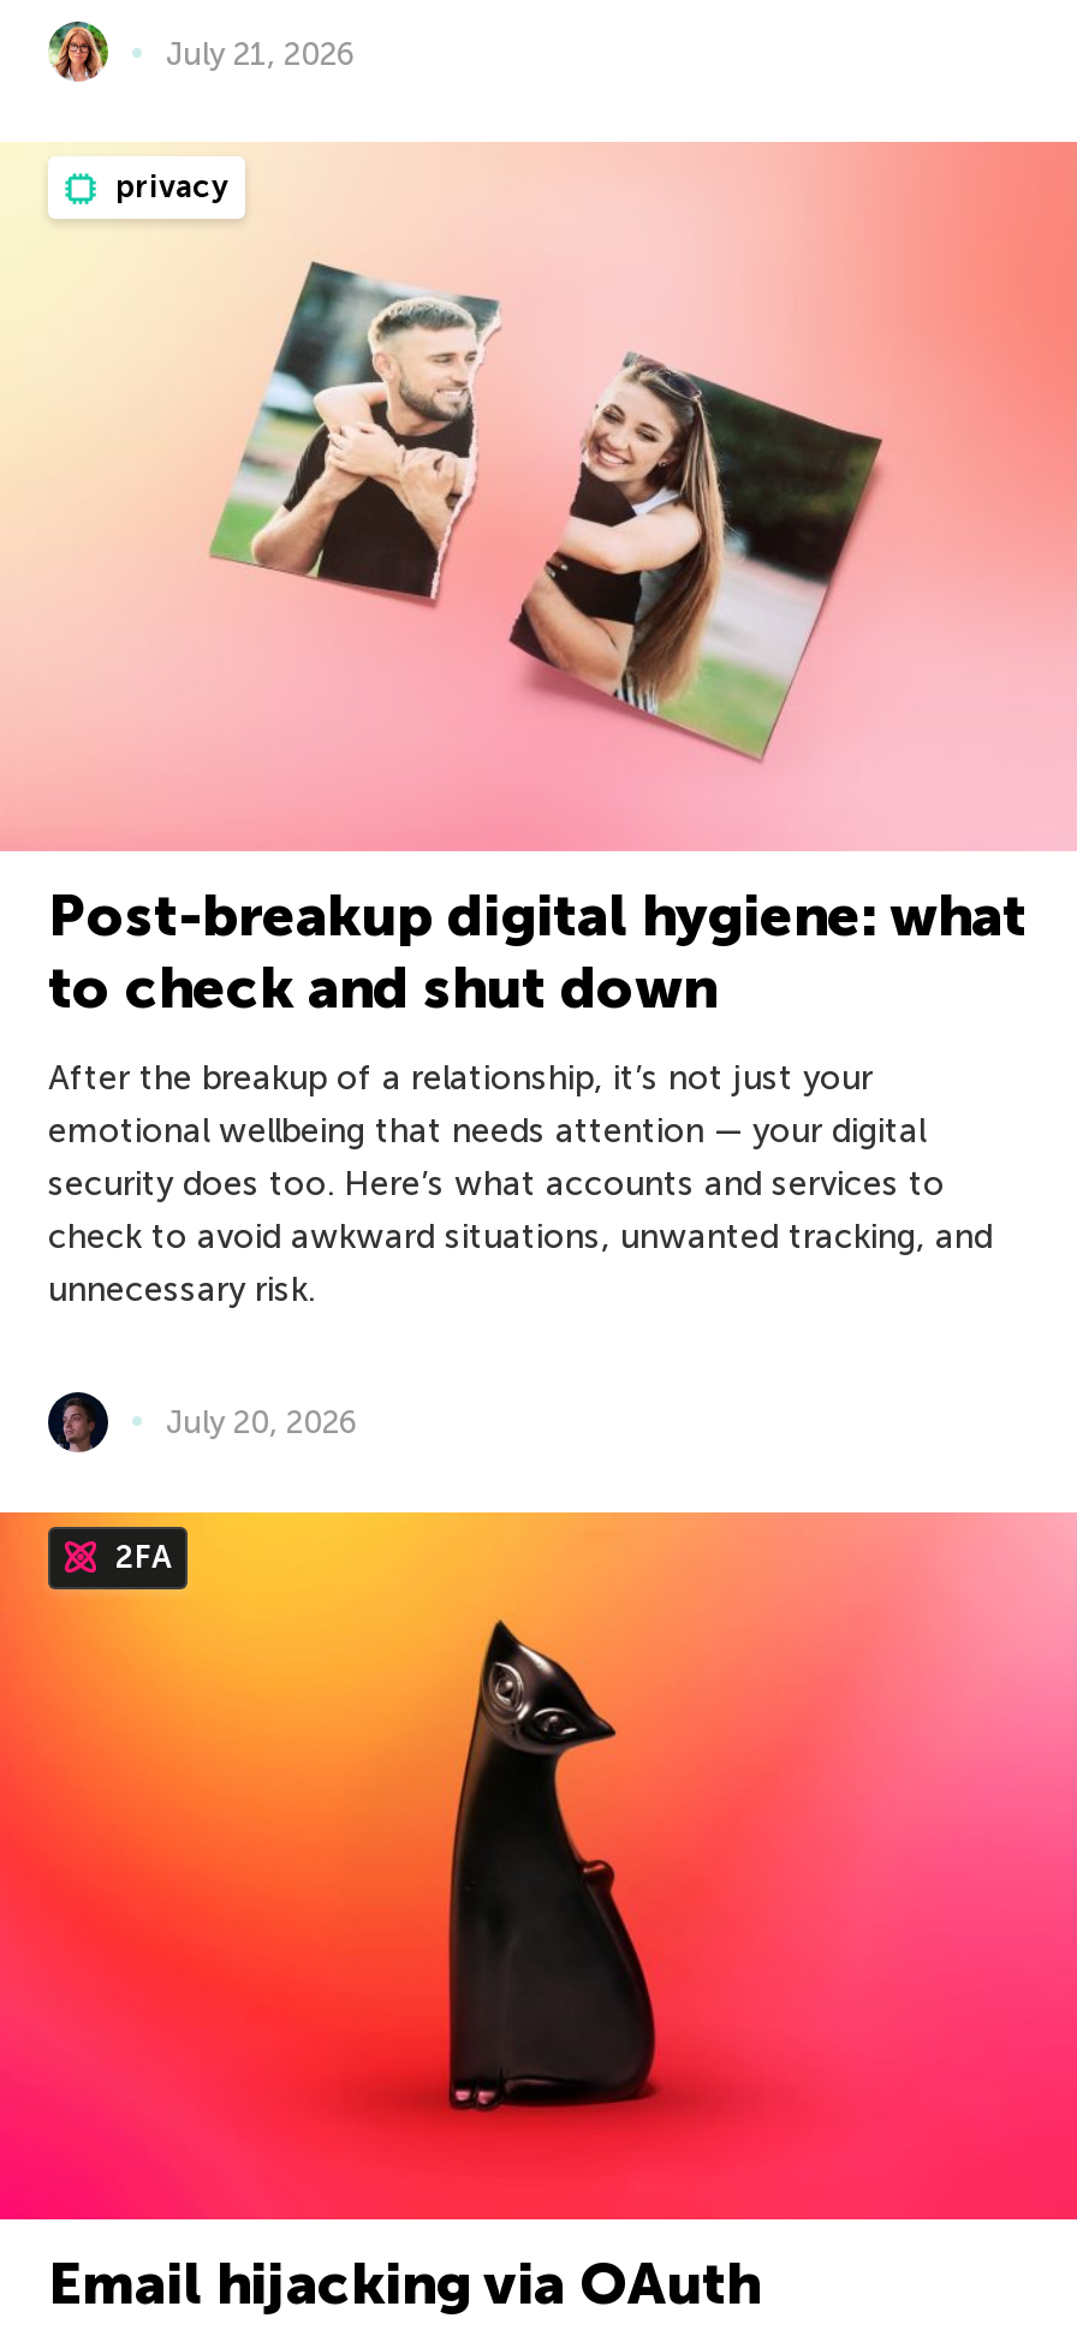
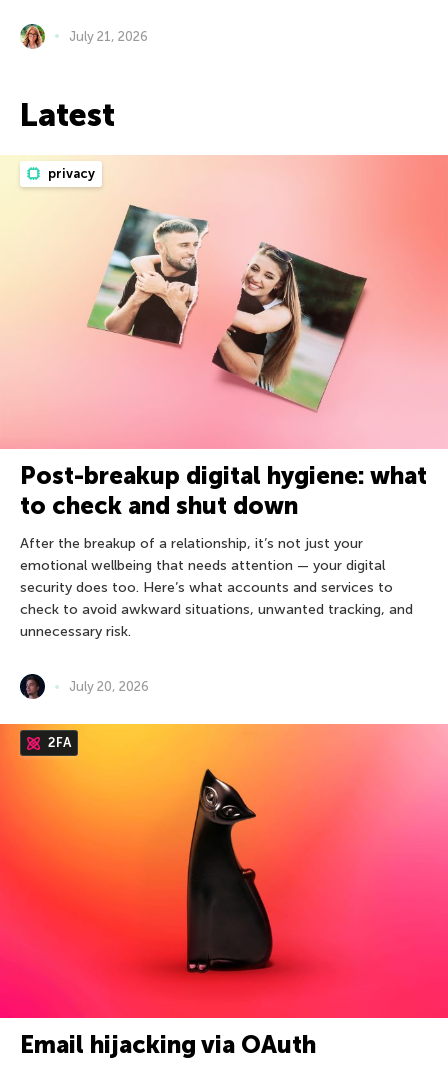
+ Latest
